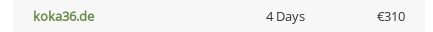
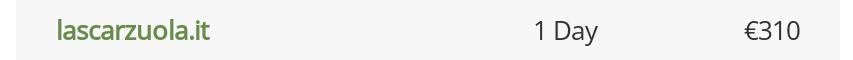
- koka36.de
- 4 Days
+ lascarzuola.it
+ 1 Day
